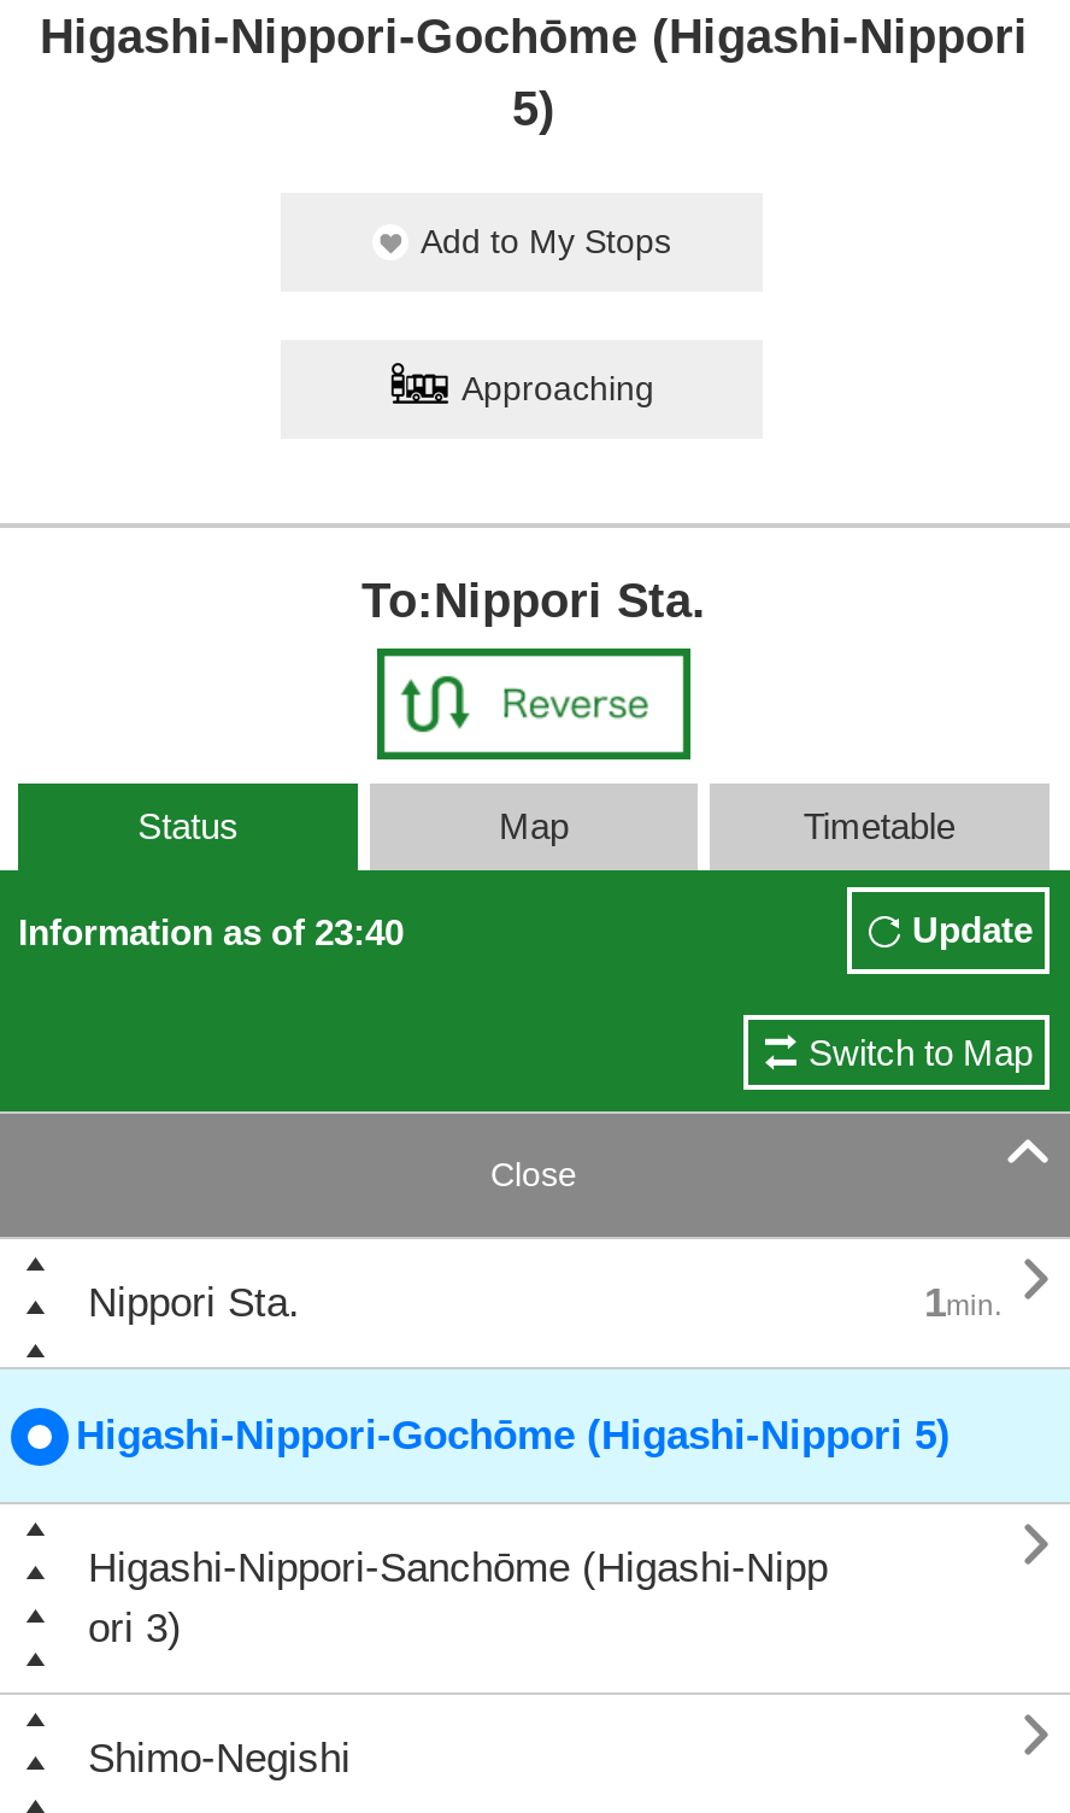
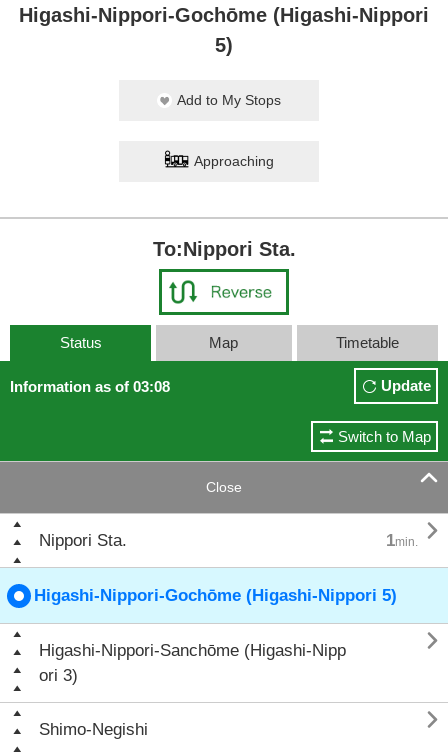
- Information as of 23:40
+ Information as of 03:08
